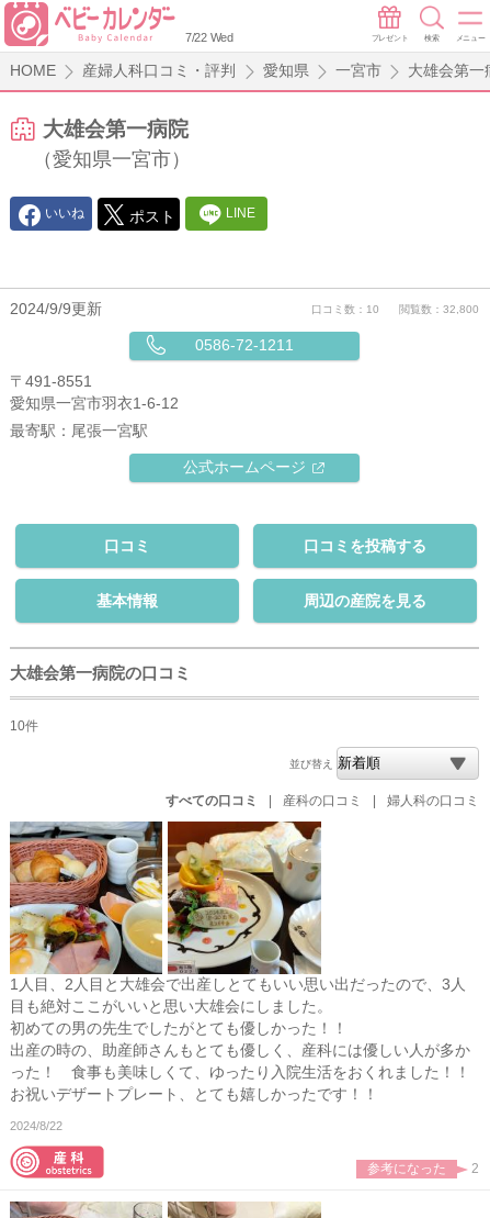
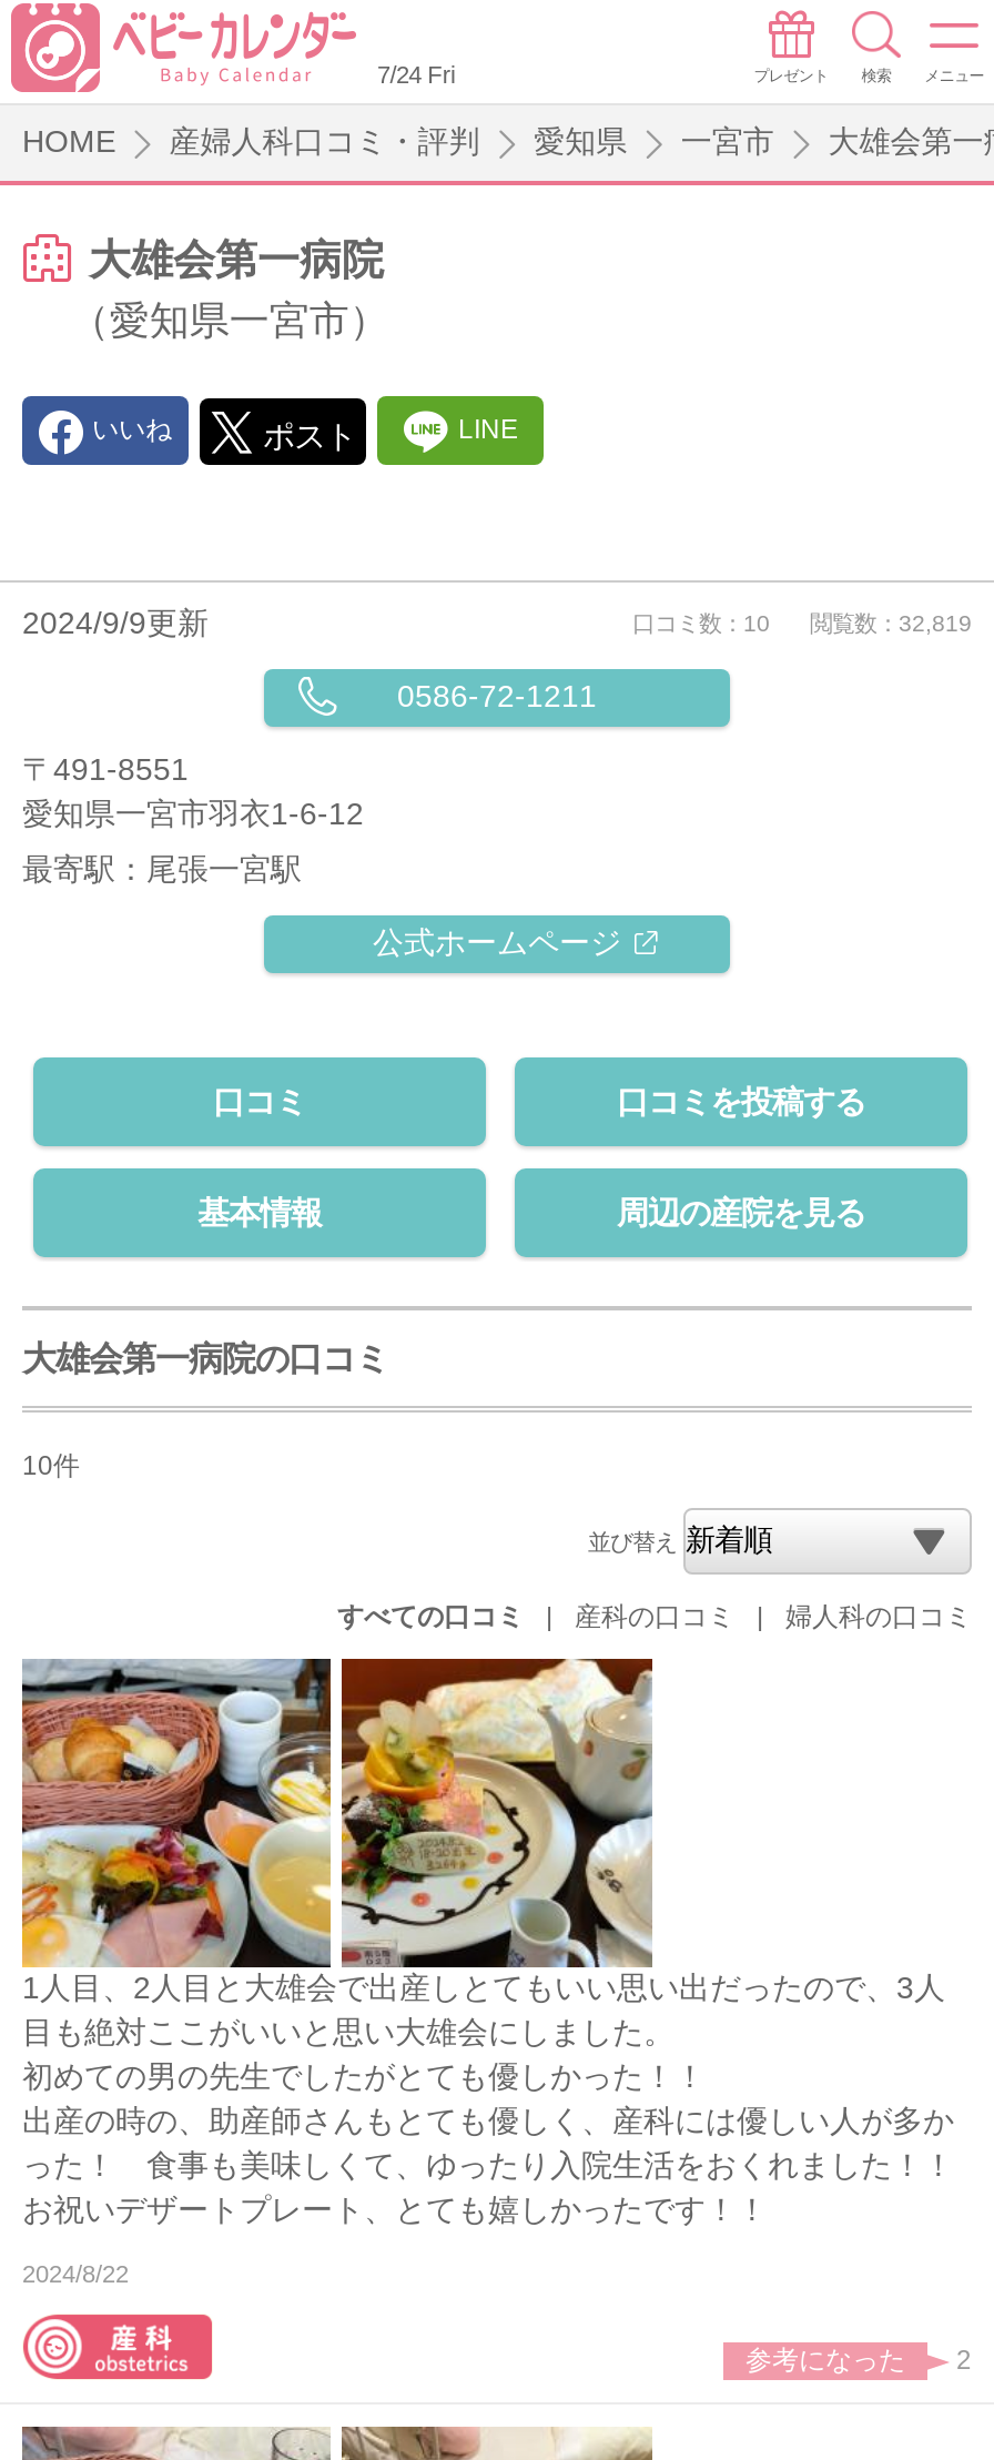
- 7/22 Wed
+ 7/24 Fri

- 口コミ数：10 閲覧数：32,800
+ 口コミ数：10 閲覧数：32,819
